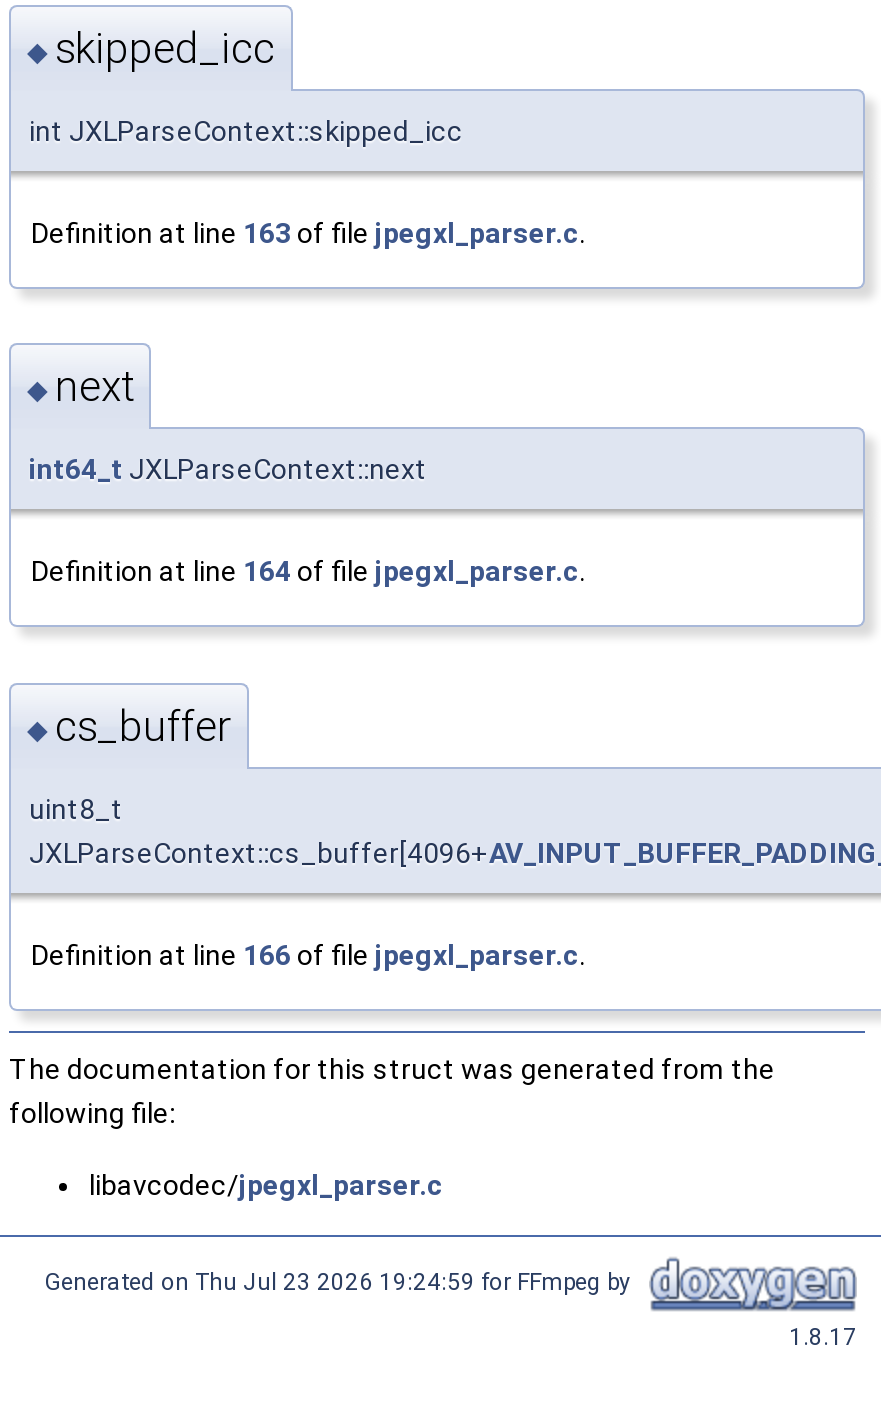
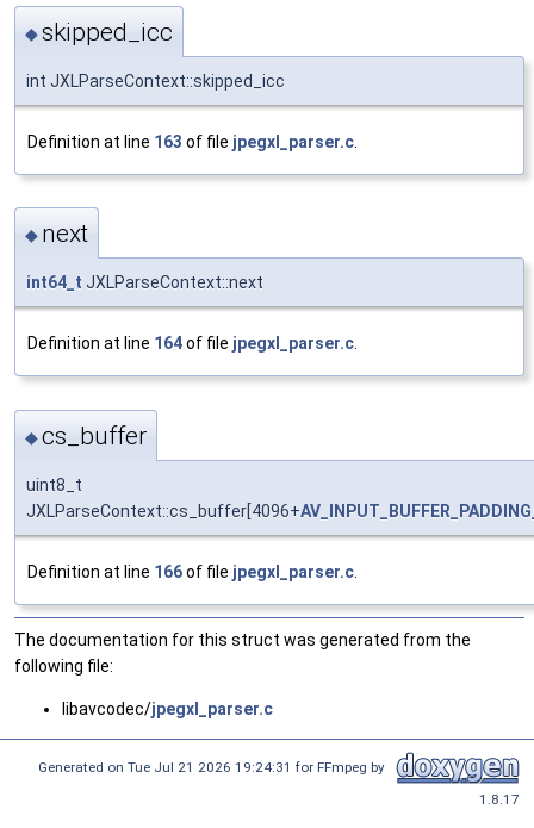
- Generated on Thu Jul 23 2026 19:24:59 for FFmpeg by
+ Generated on Tue Jul 21 2026 19:24:31 for FFmpeg by
